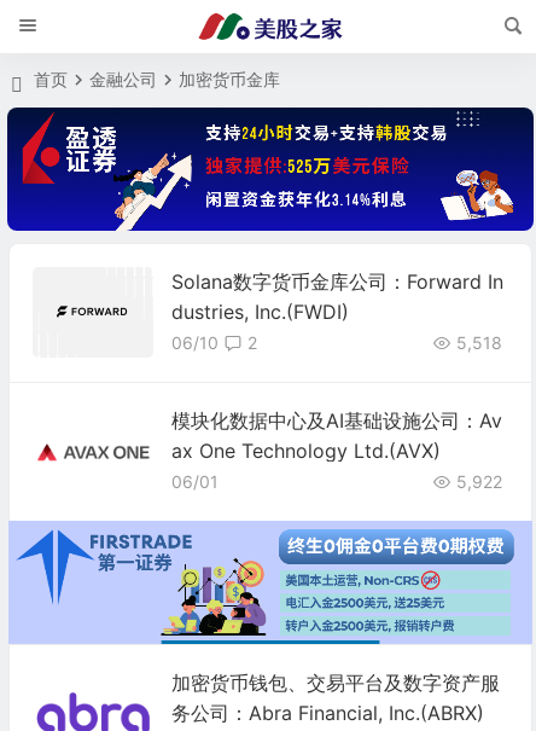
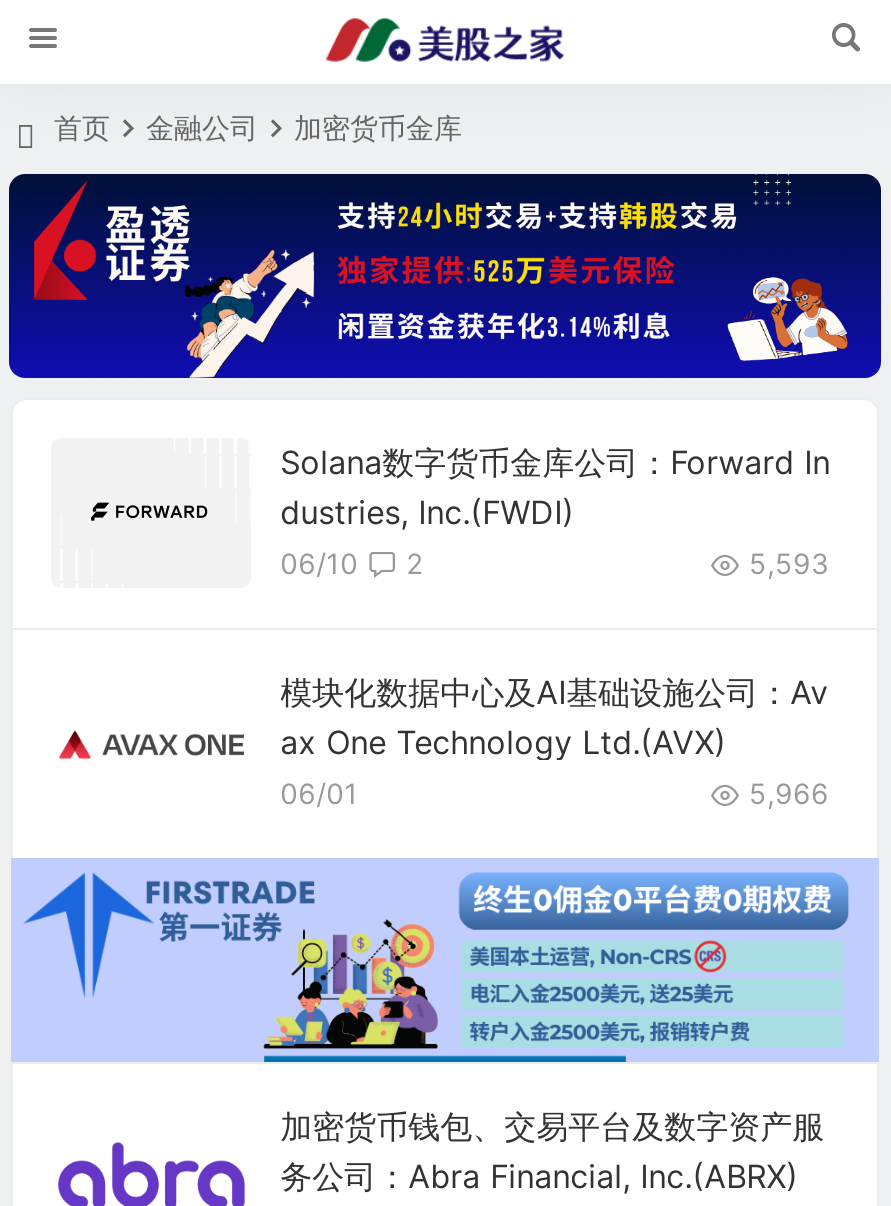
- 5,518
+ 5,593

- 5,922
+ 5,966
